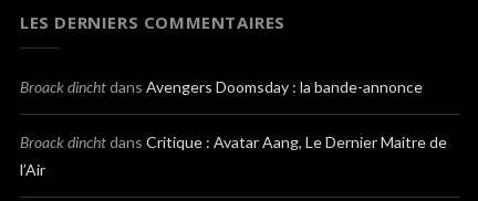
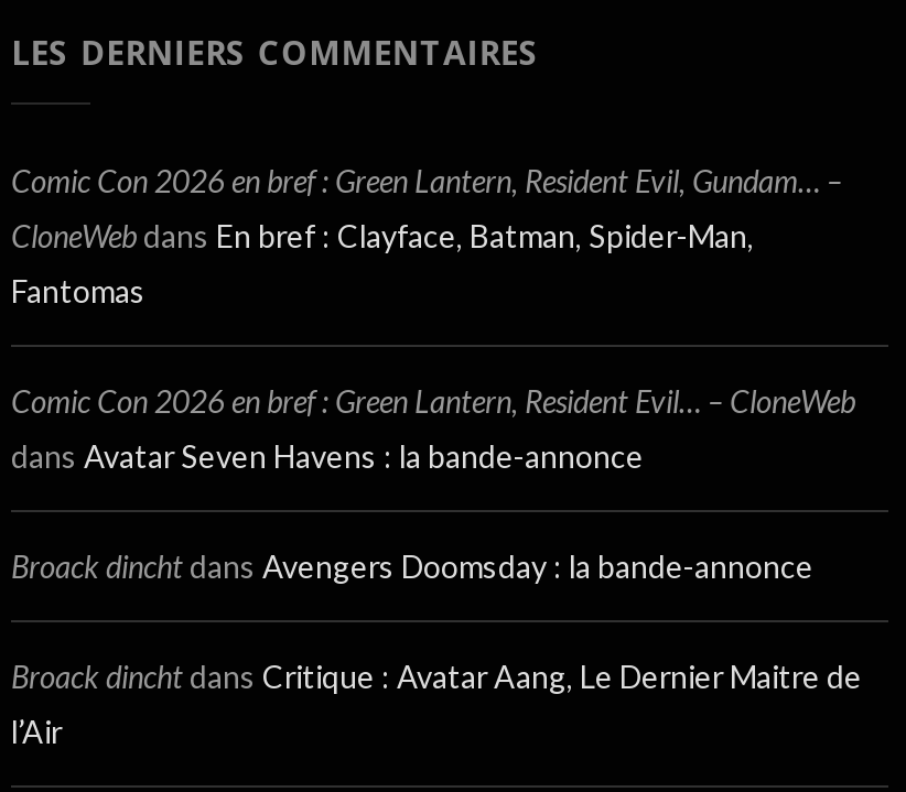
+ Comic Con 2026 en bref : Green Lantern, Resident Evil, Gundam… –
+ CloneWeb dans En bref : Clayface, Batman, Spider-Man,
+ Fantomas
+ Comic Con 2026 en bref : Green Lantern, Resident Evil… – CloneWeb
+ dans Avatar Seven Havens : la bande-annonce
